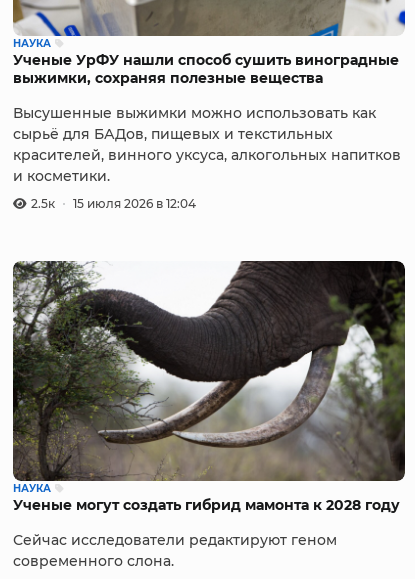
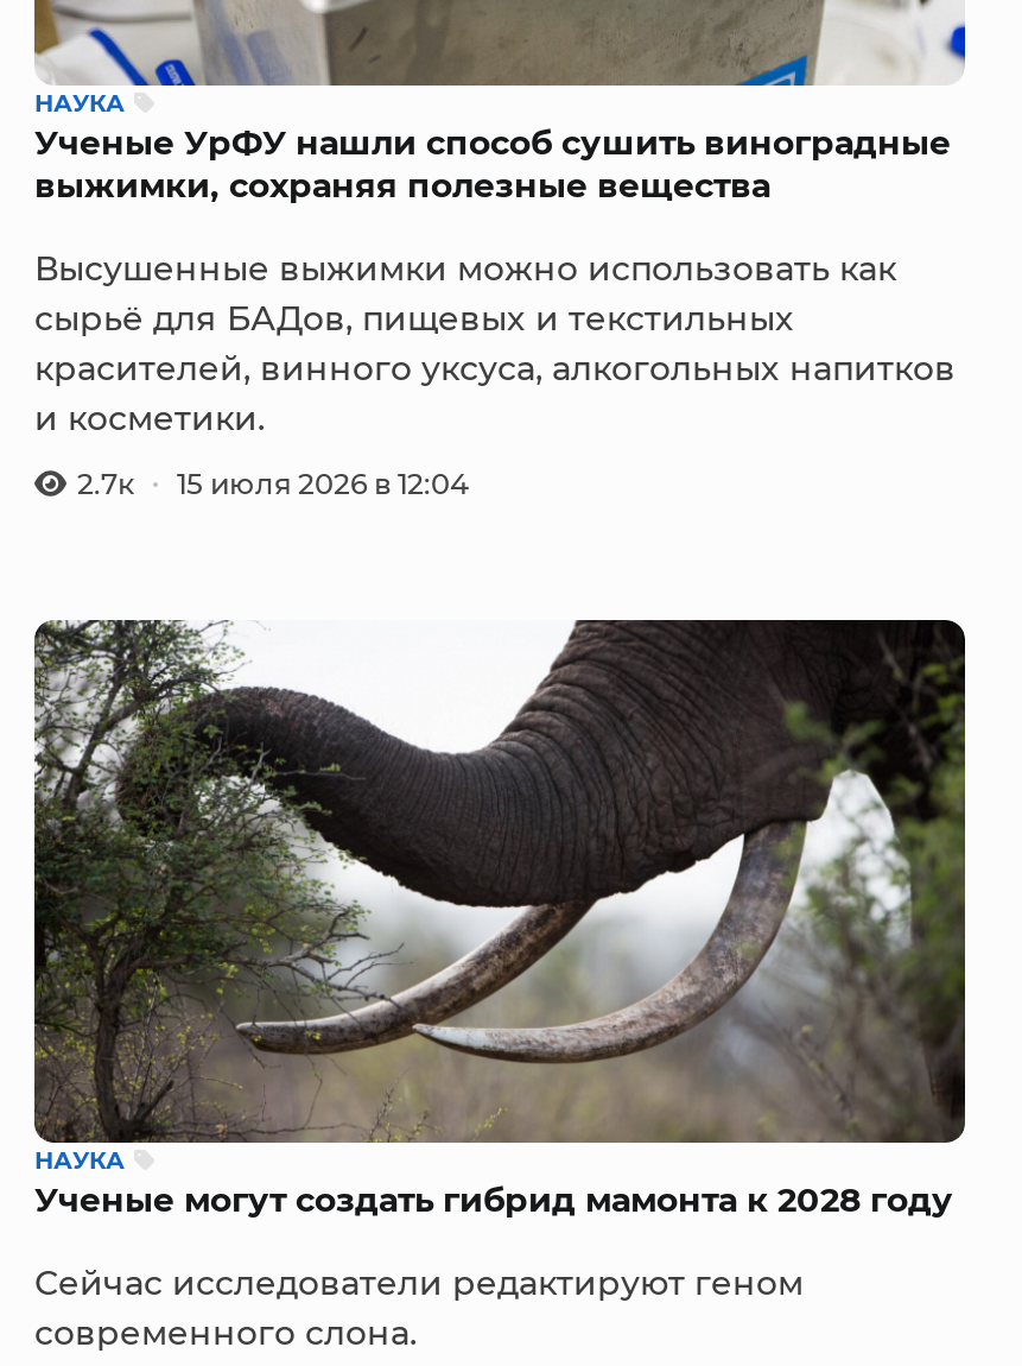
- 2.5к 15 июля 2026 в 12:04
+ 2.7к 15 июля 2026 в 12:04
